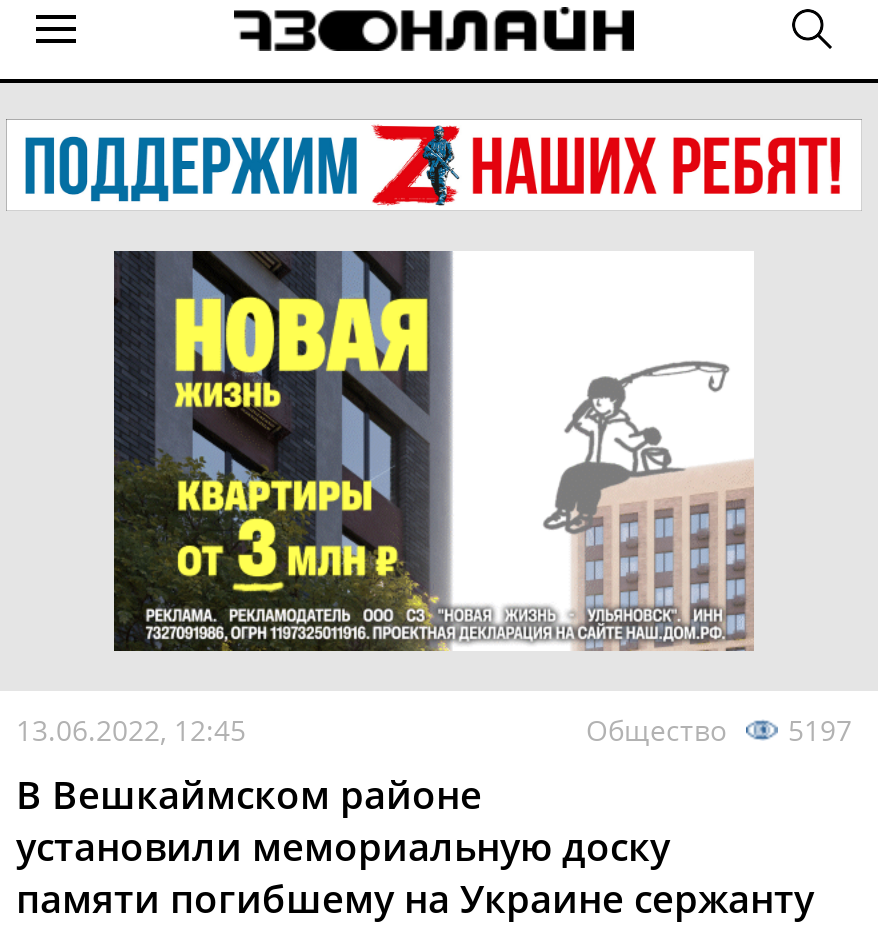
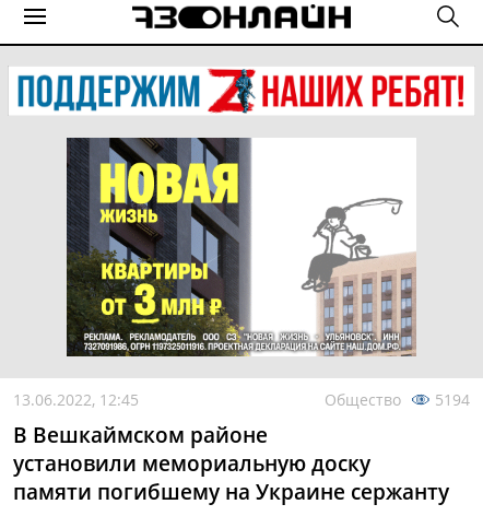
- Общество 5197
+ Общество 5194
